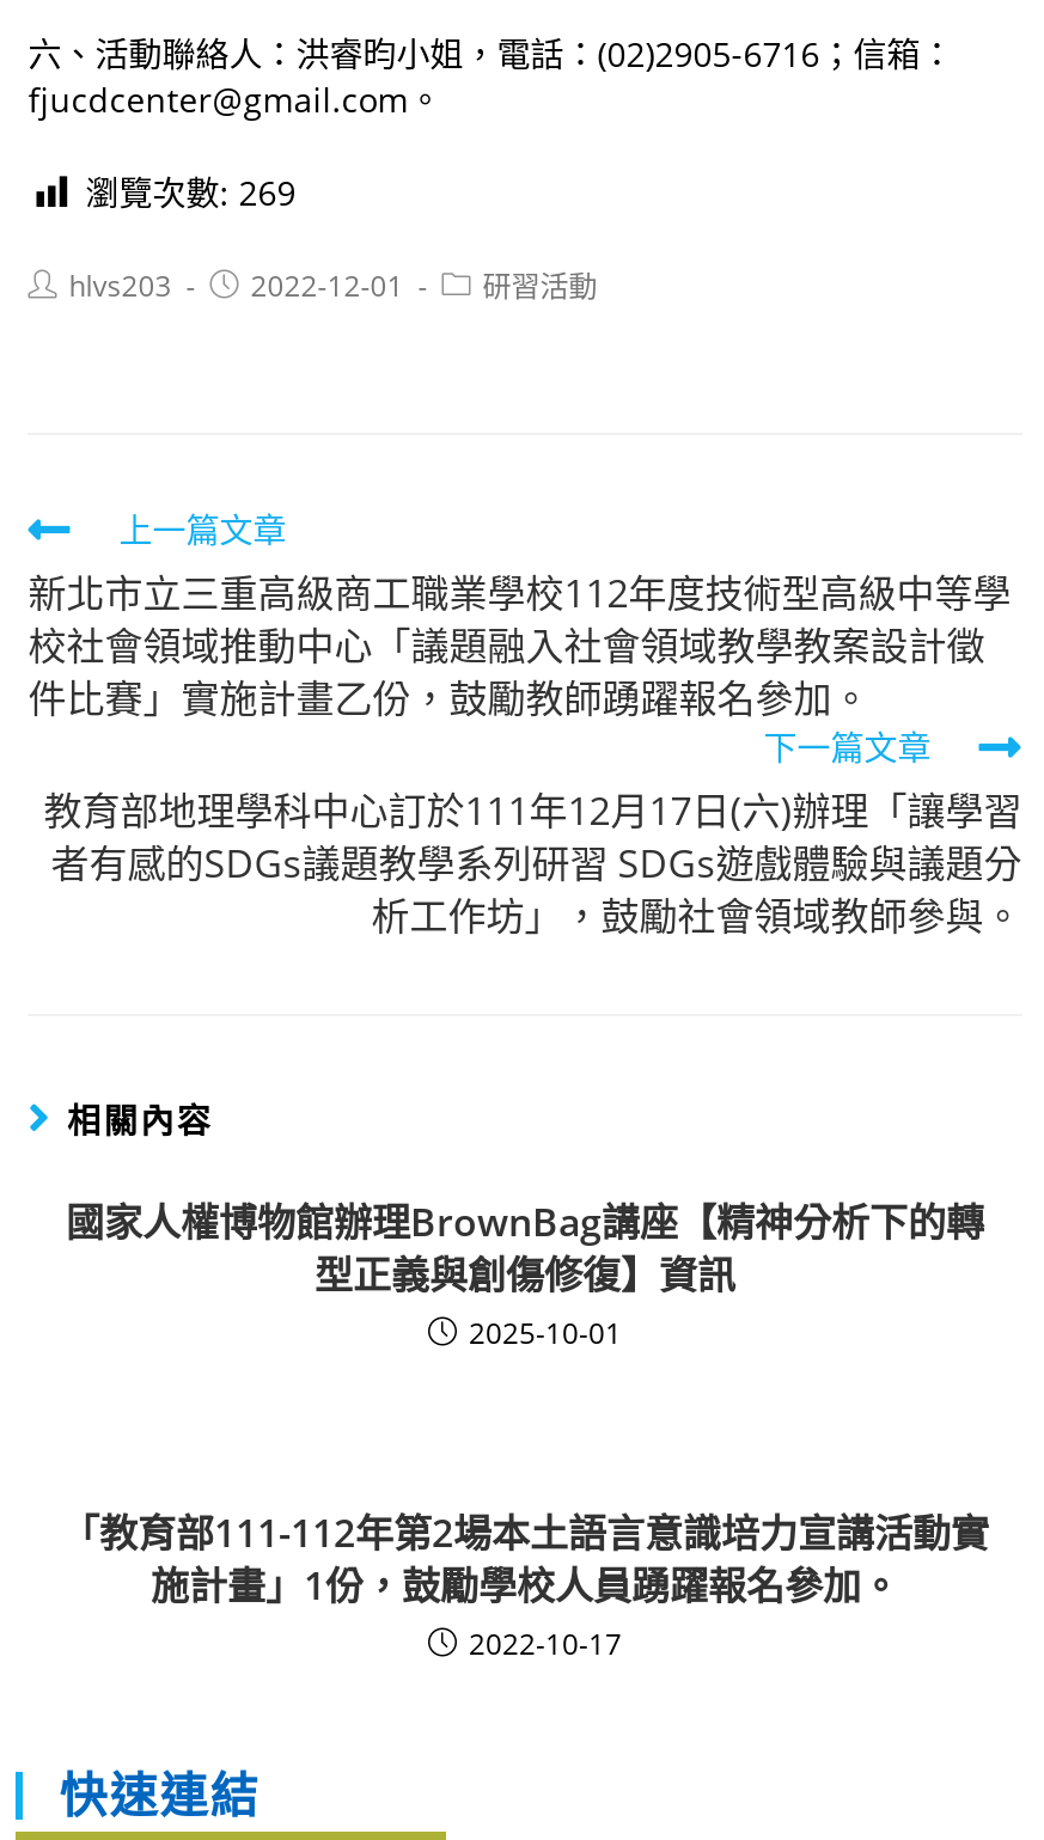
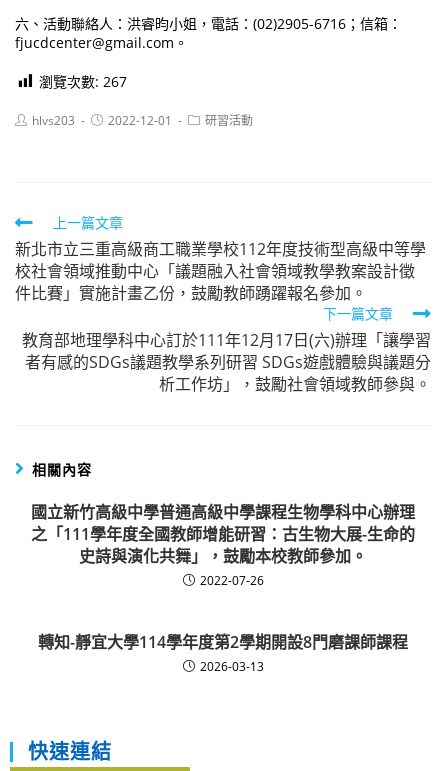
- 瀏覽次數: 269
+ 瀏覽次數: 267

- 國家人權博物館辦理BrownBag講座【精神分析下的轉
- 型正義與創傷修復】資訊
- 2025-10-01
+ 國立新竹高級中學普通高級中學課程生物學科中心辦理
+ 之「111學年度全國教師增能研習：古生物大展-生命的
+ 史詩與演化共舞」，鼓勵本校教師參加。
+ 2022-07-26

- 「教育部111-112年第2場本土語言意識培力宣講活動實
- 施計畫」1份，鼓勵學校人員踴躍報名參加。
- 2022-10-17
+ 轉知-靜宜大學114學年度第2學期開設8門磨課師課程
+ 2026-03-13
